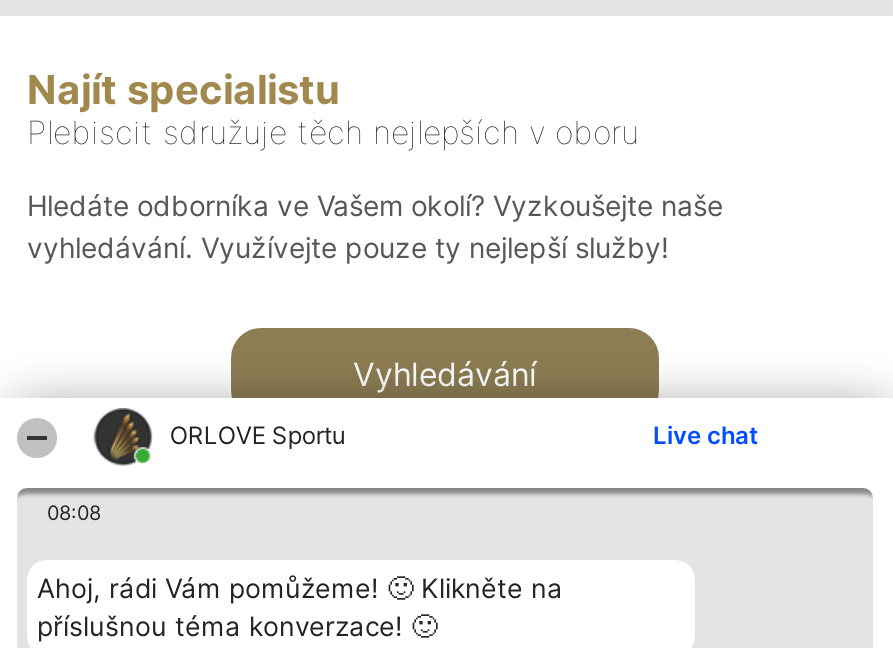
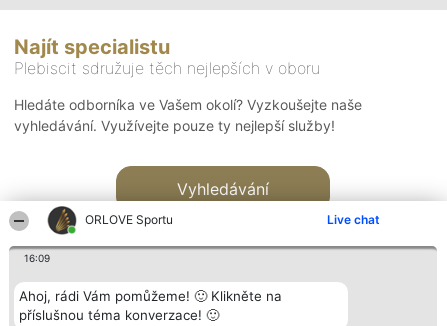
- 08:08
+ 16:09
